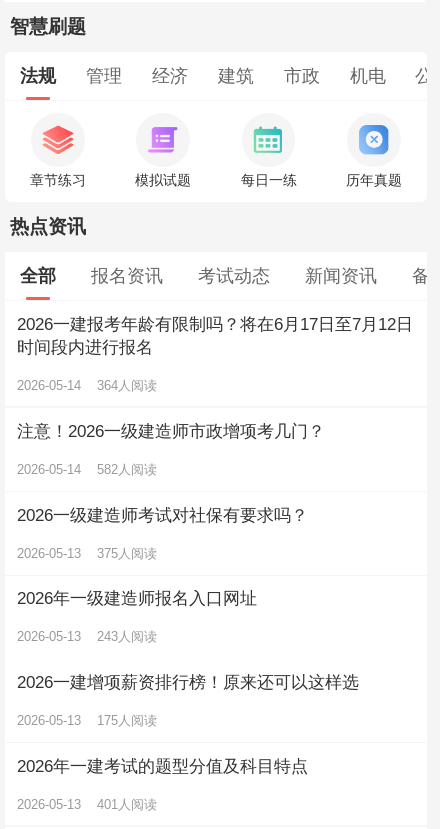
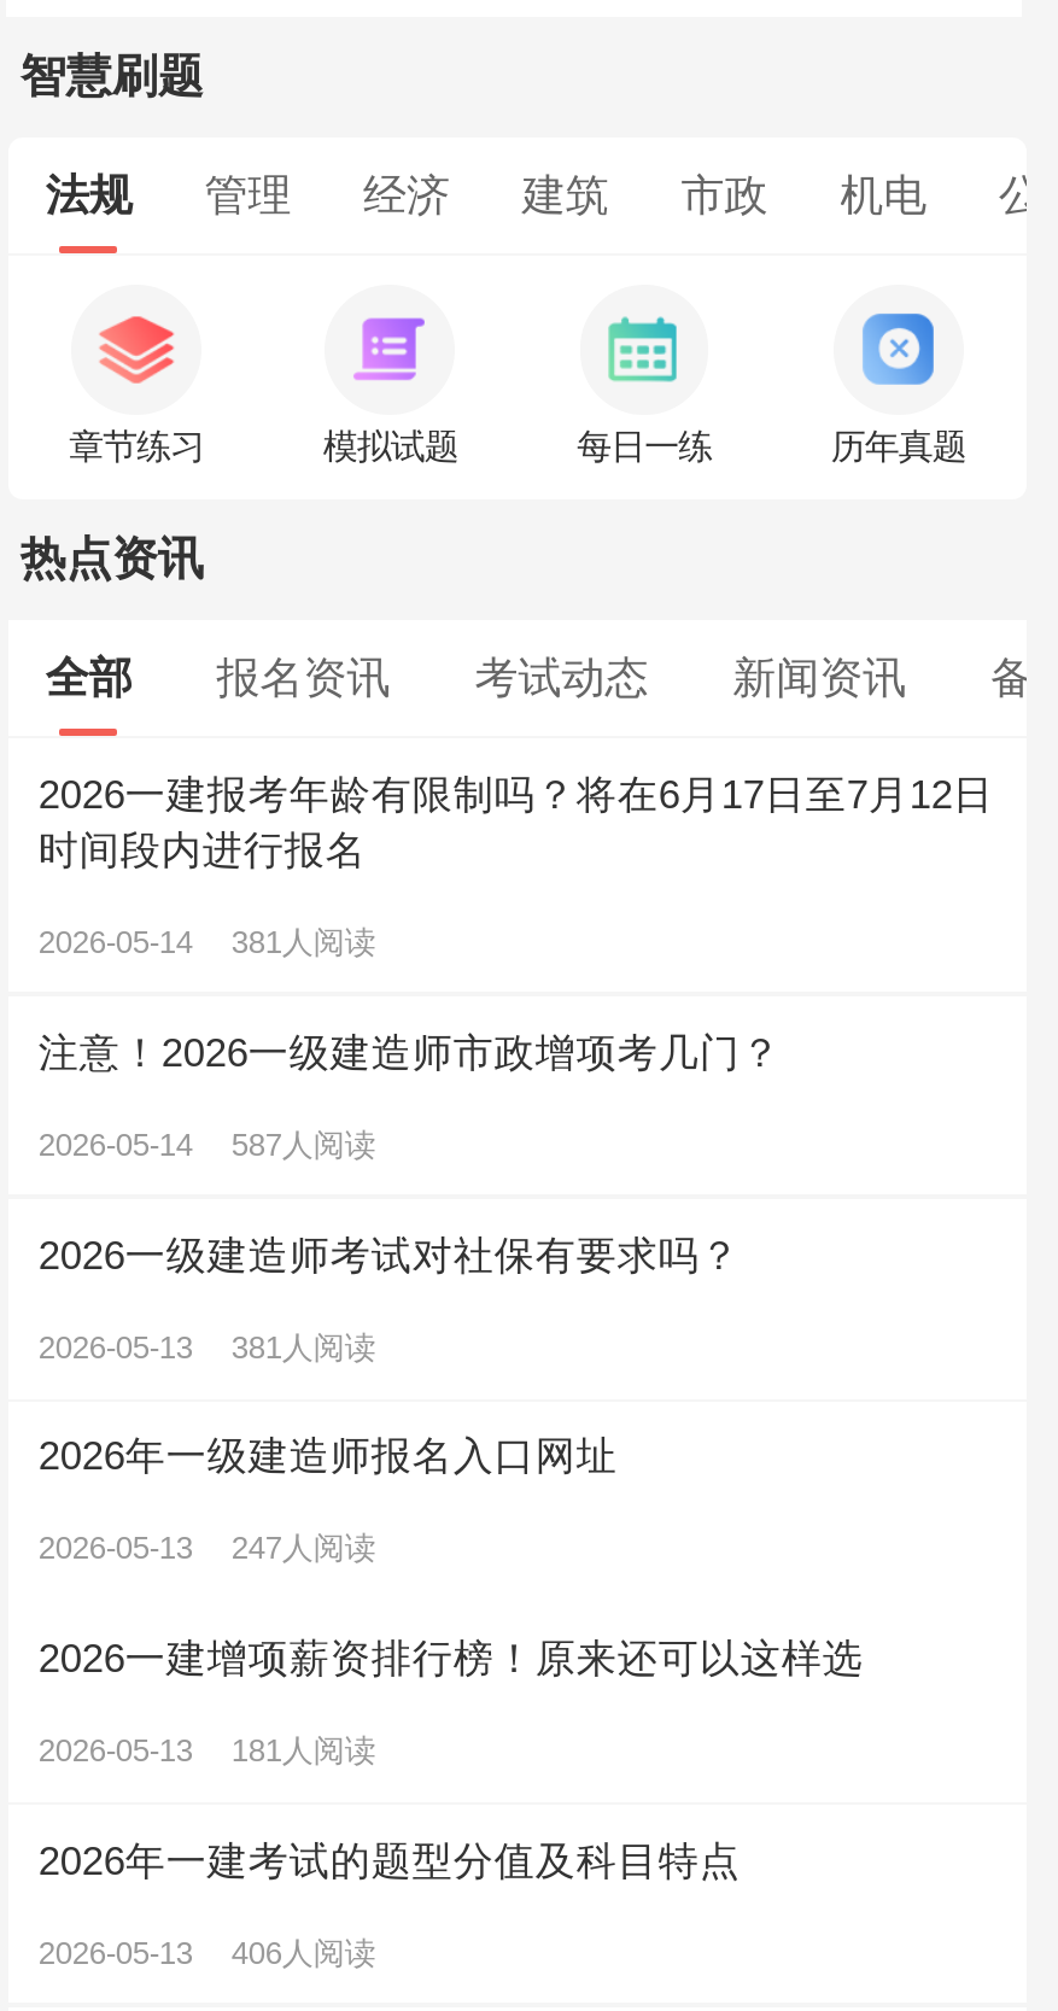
- 2026-05-14 364人阅读
+ 2026-05-14 381人阅读

- 2026-05-14 582人阅读
+ 2026-05-14 587人阅读

- 2026-05-13 375人阅读
+ 2026-05-13 381人阅读

- 2026-05-13 243人阅读
+ 2026-05-13 247人阅读

- 2026-05-13 175人阅读
+ 2026-05-13 181人阅读

- 2026-05-13 401人阅读
+ 2026-05-13 406人阅读
